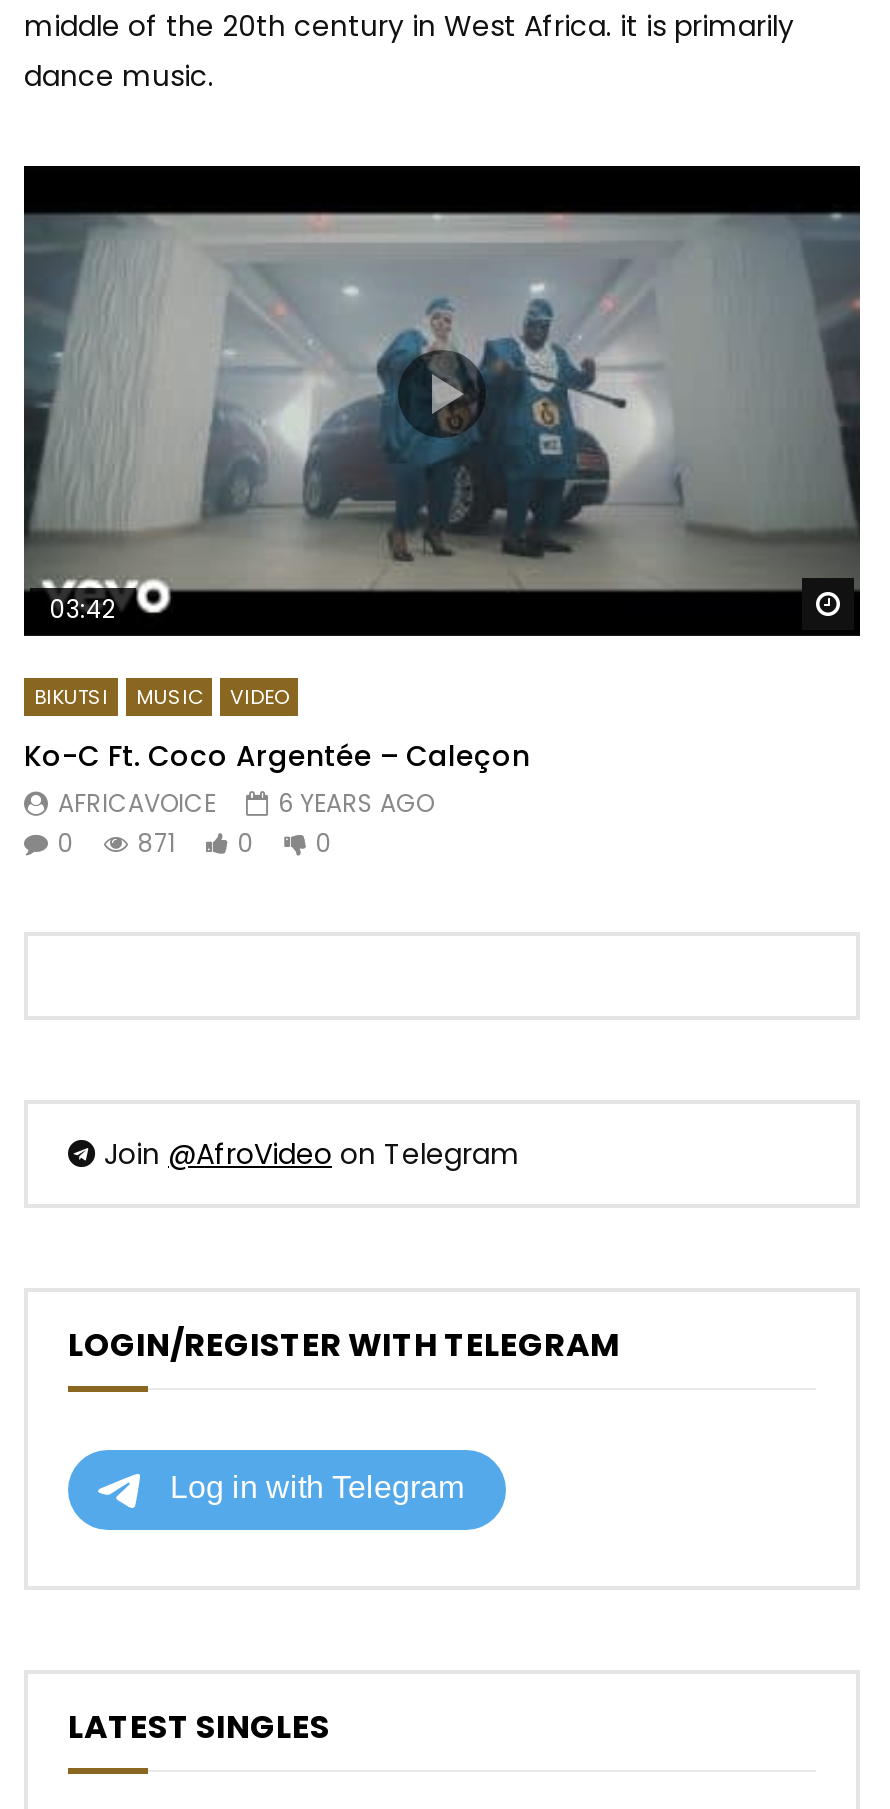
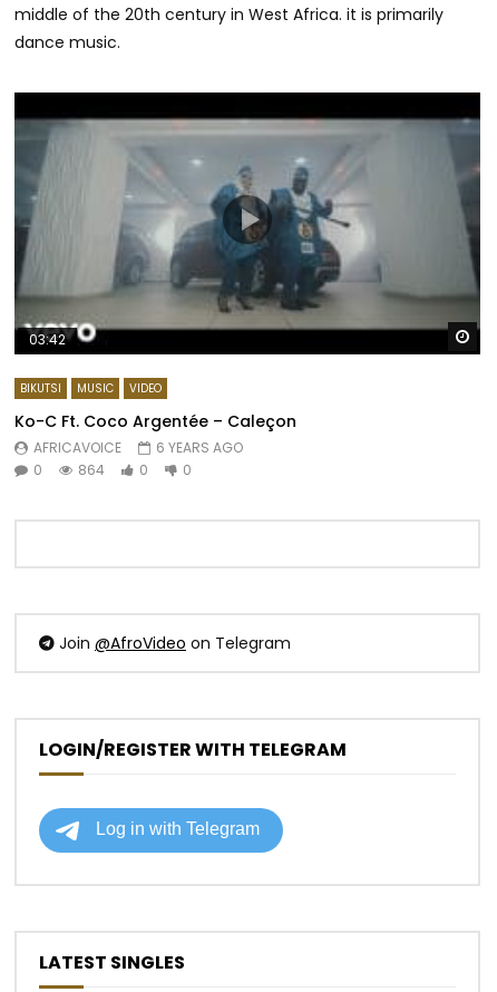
- 0 871 0 0
+ 0 864 0 0
